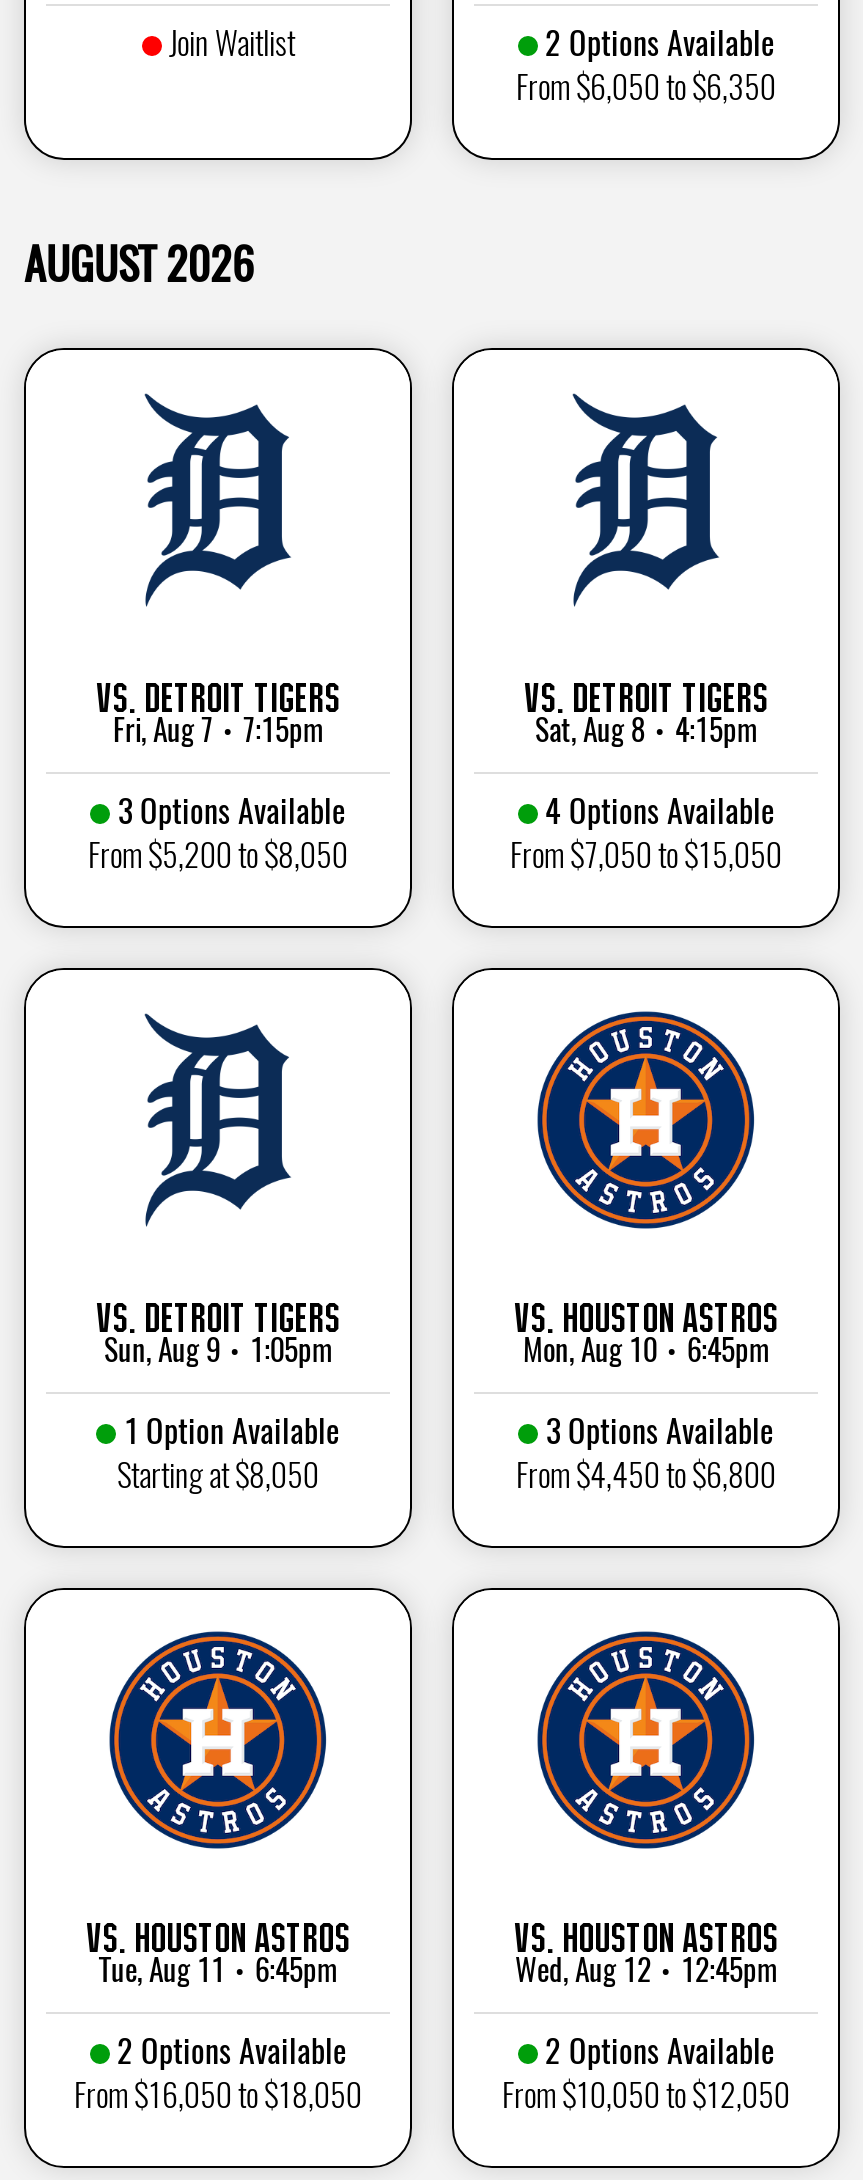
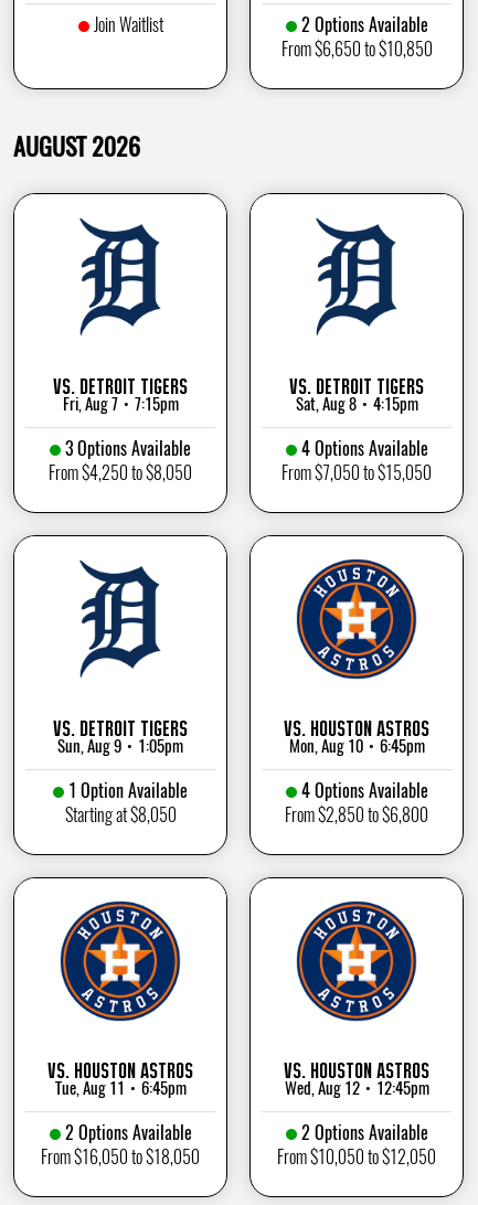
- From $6,050 to $6,350
+ From $6,650 to $10,850

- From $5,200 to $8,050
+ From $4,250 to $8,050

- 3 Options Available
+ 4 Options Available

- From $4,450 to $6,800
+ From $2,850 to $6,800
